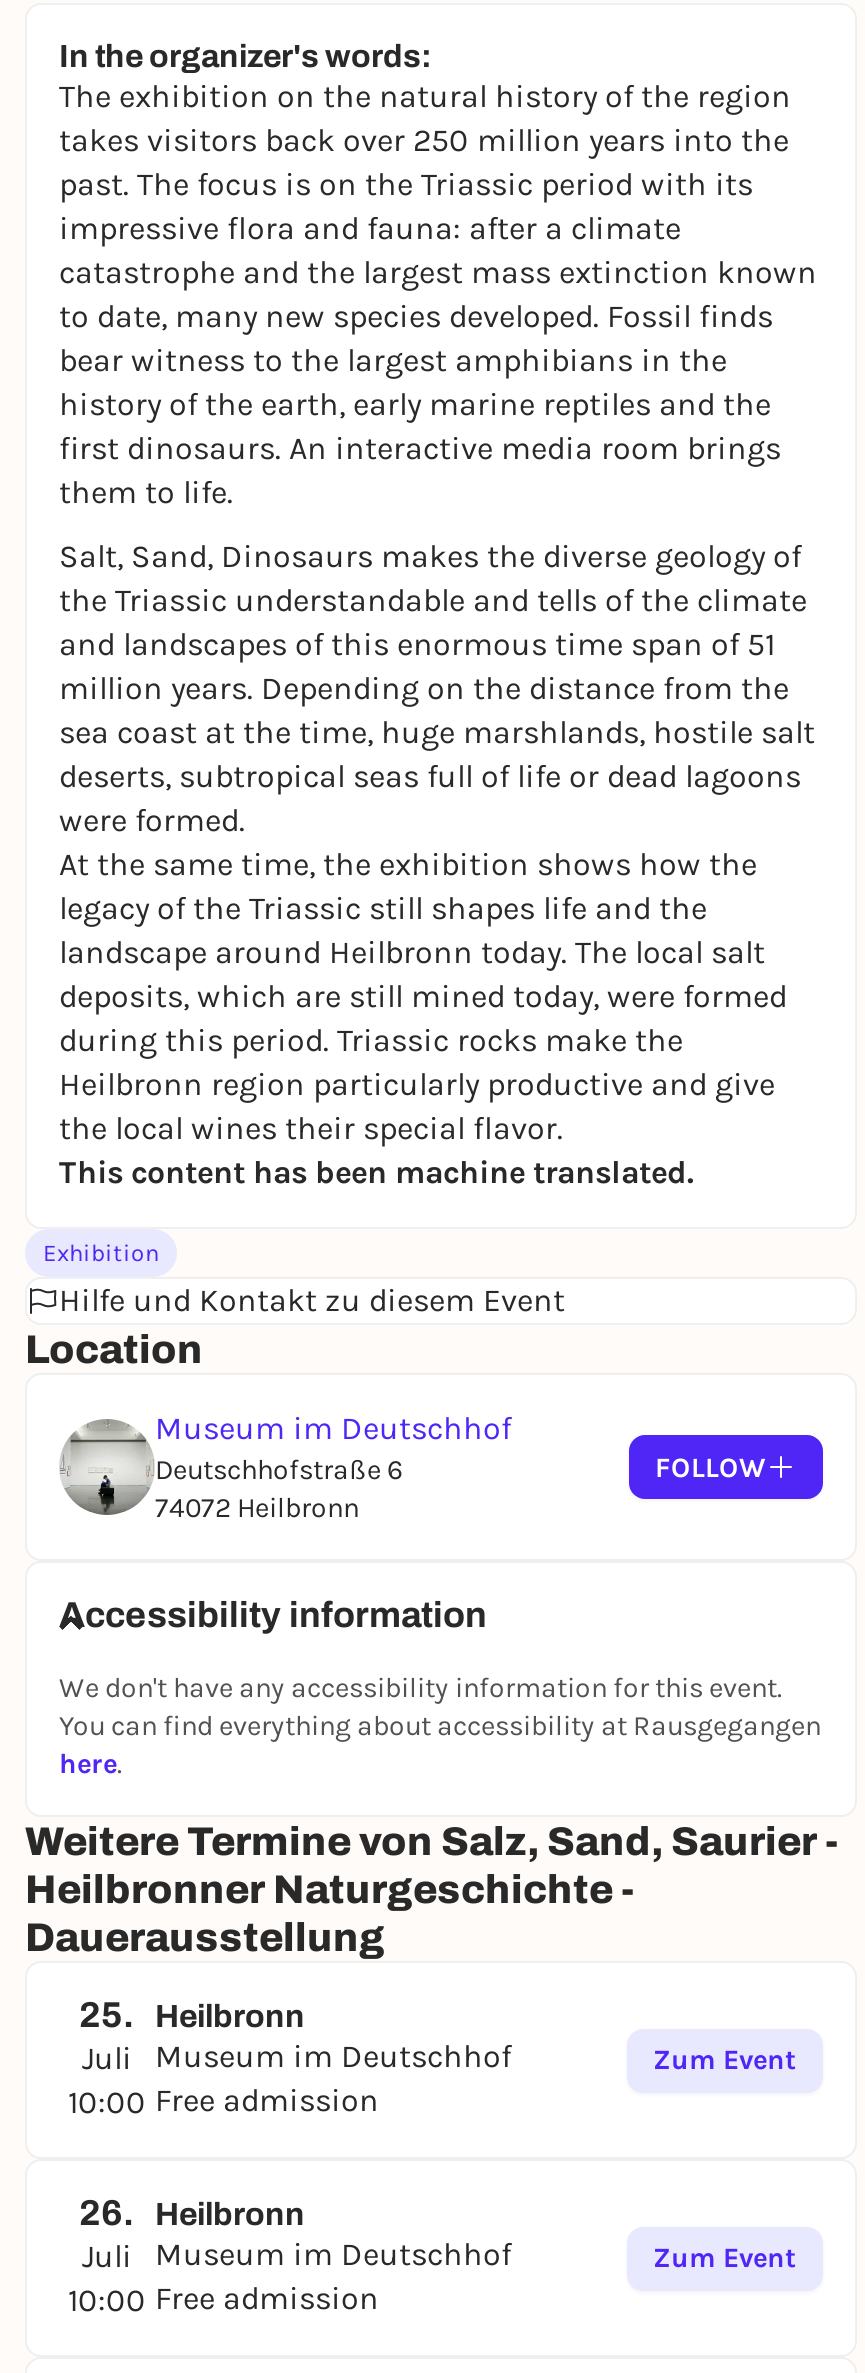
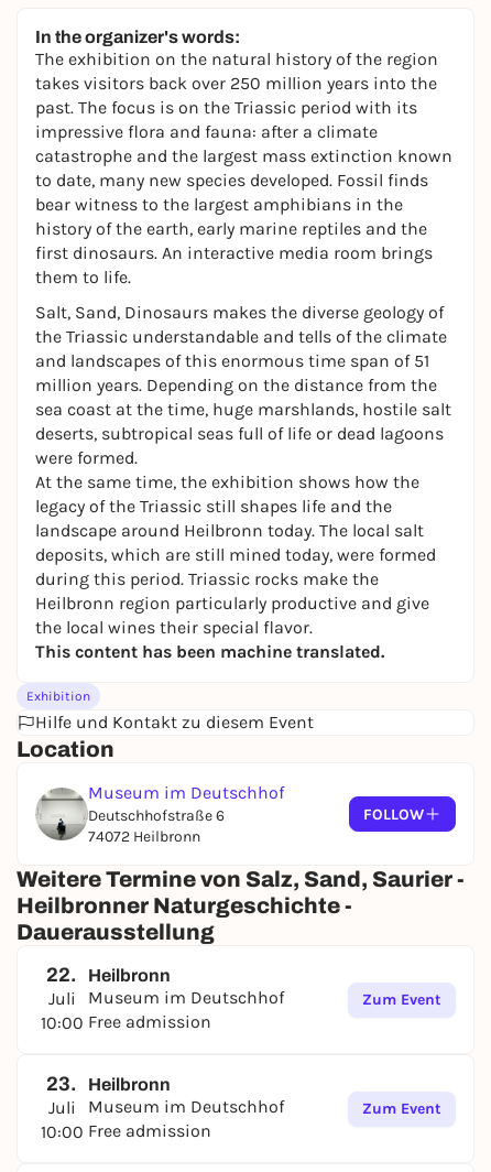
- Accessibility information
- We don't have any accessibility information for this event.
- You can find everything about accessibility at Rausgegangen
- here.

- 25. Heilbronn
+ 22. Heilbronn

- 26. Heilbronn
+ 23. Heilbronn
